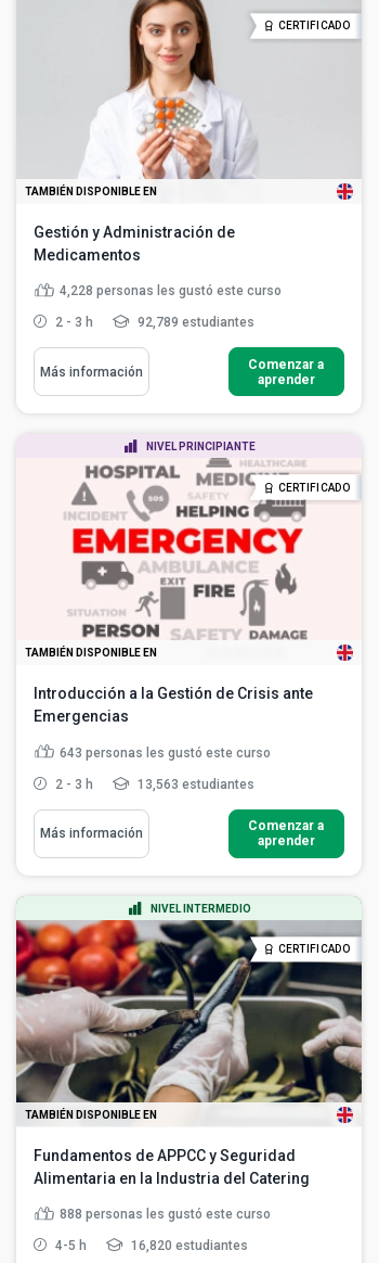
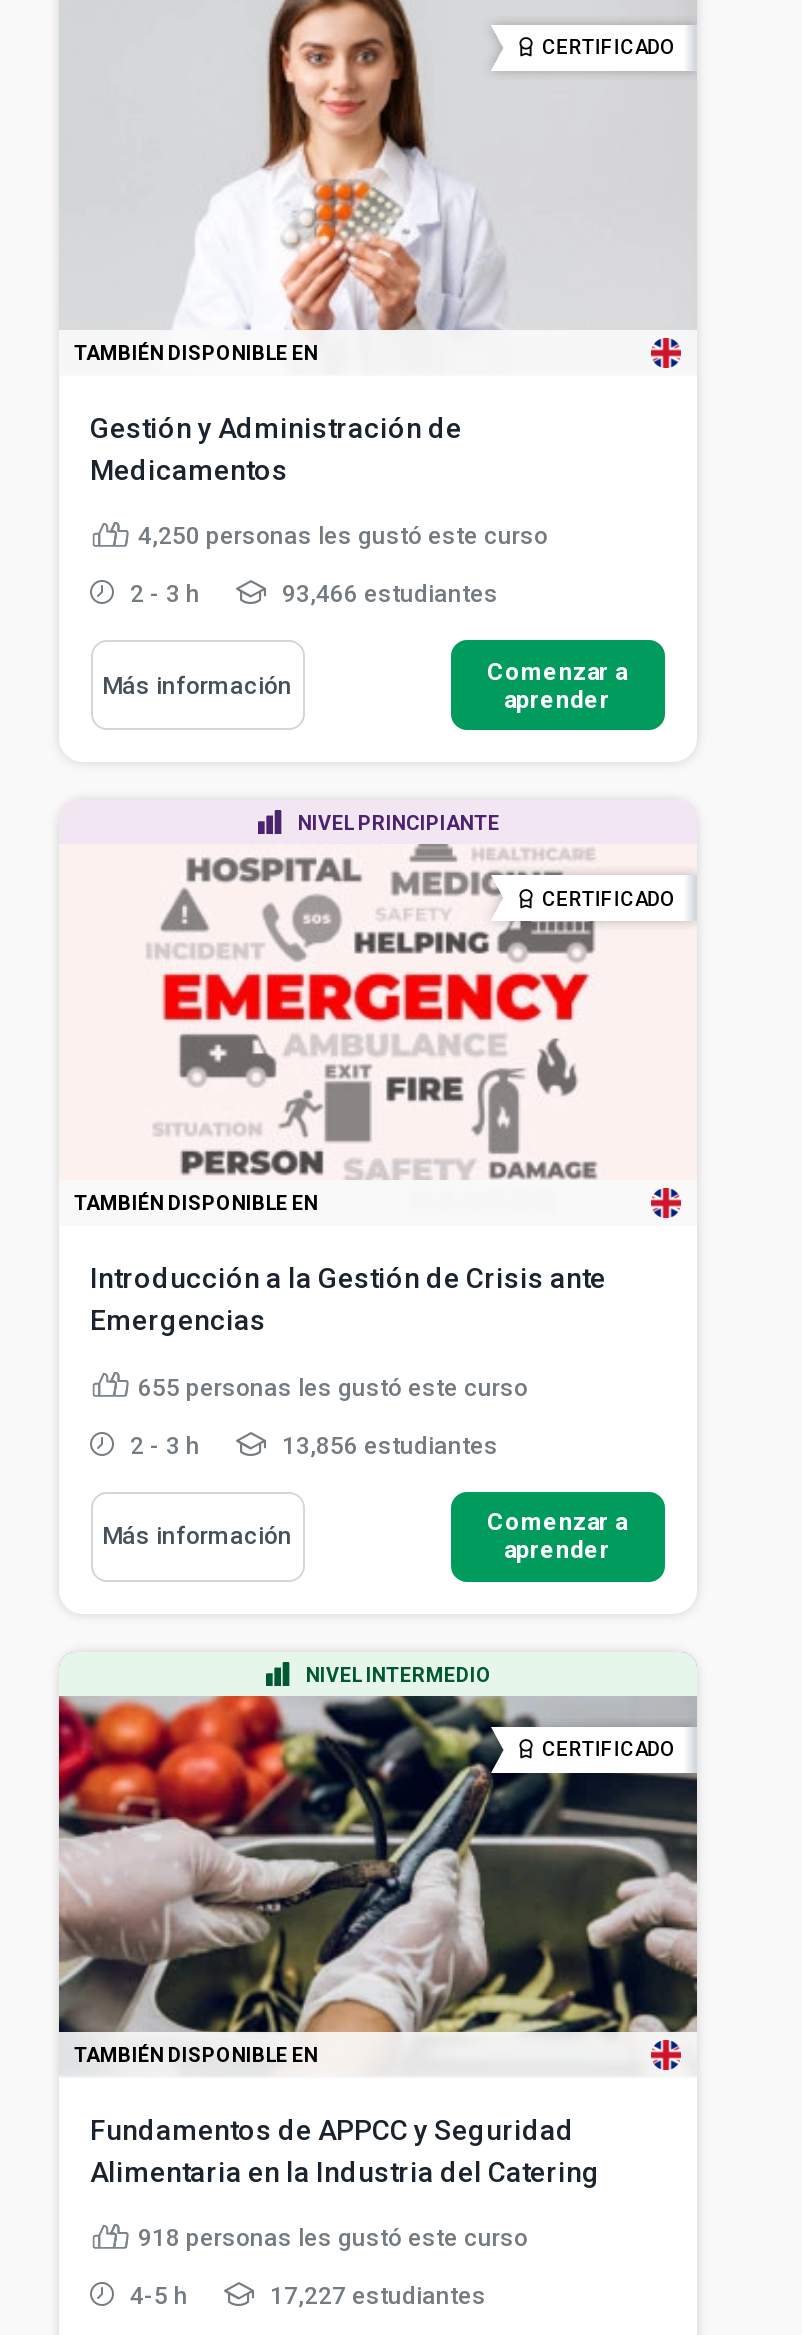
- 4,228 personas les gustó este curso
+ 4,250 personas les gustó este curso

- 92,789 estudiantes
+ 93,466 estudiantes

- 643 personas les gustó este curso
+ 655 personas les gustó este curso

- 13,563 estudiantes
+ 13,856 estudiantes

- 888 personas les gustó este curso
+ 918 personas les gustó este curso

- 16,820 estudiantes
+ 17,227 estudiantes
